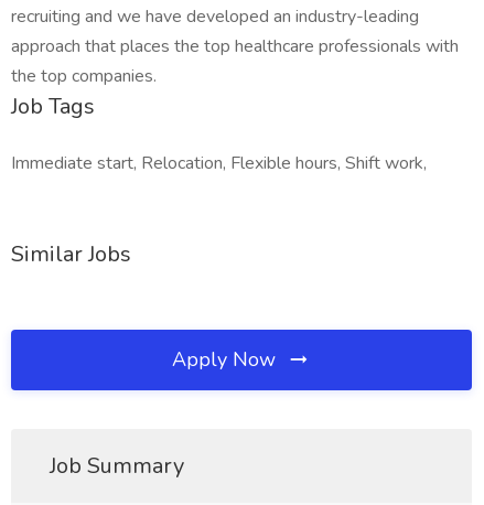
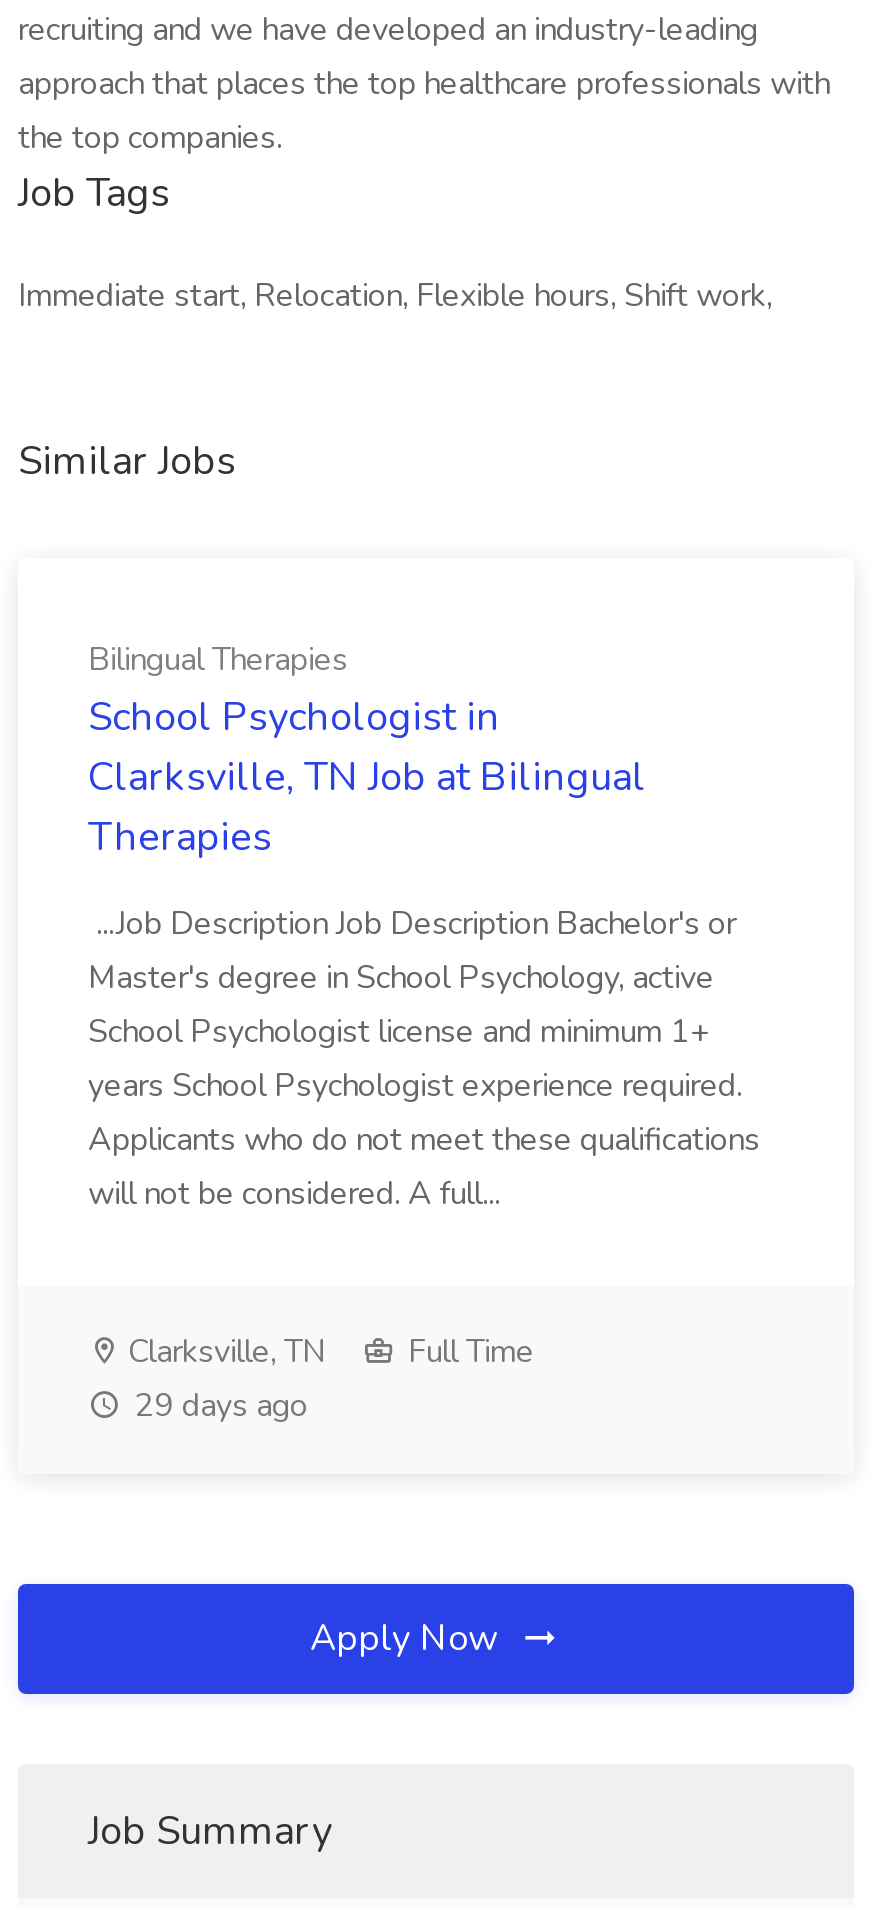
+ Bilingual Therapies
+ School Psychologist in
+ Clarksville, TN Job at Bilingual
+ Therapies
+ ...Job Description Job Description Bachelor's or
+ Master's degree in School Psychology, active
+ School Psychologist license and minimum 1+
+ years School Psychologist experience required.
+ Applicants who do not meet these qualifications
+ will not be considered. A full...

+ Clarksville, TN
+ Full Time
+ 29 days ago
